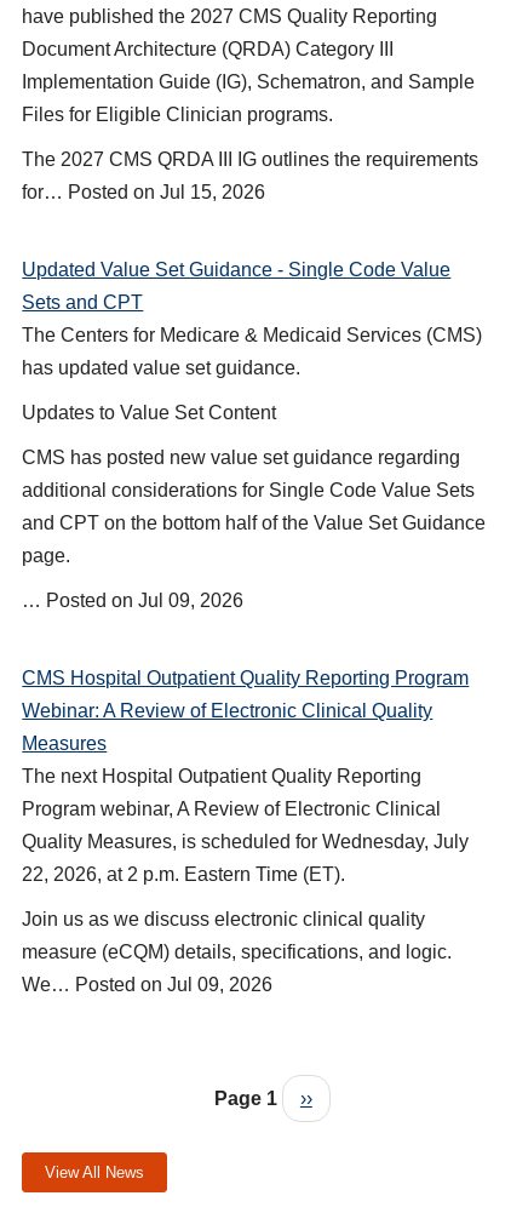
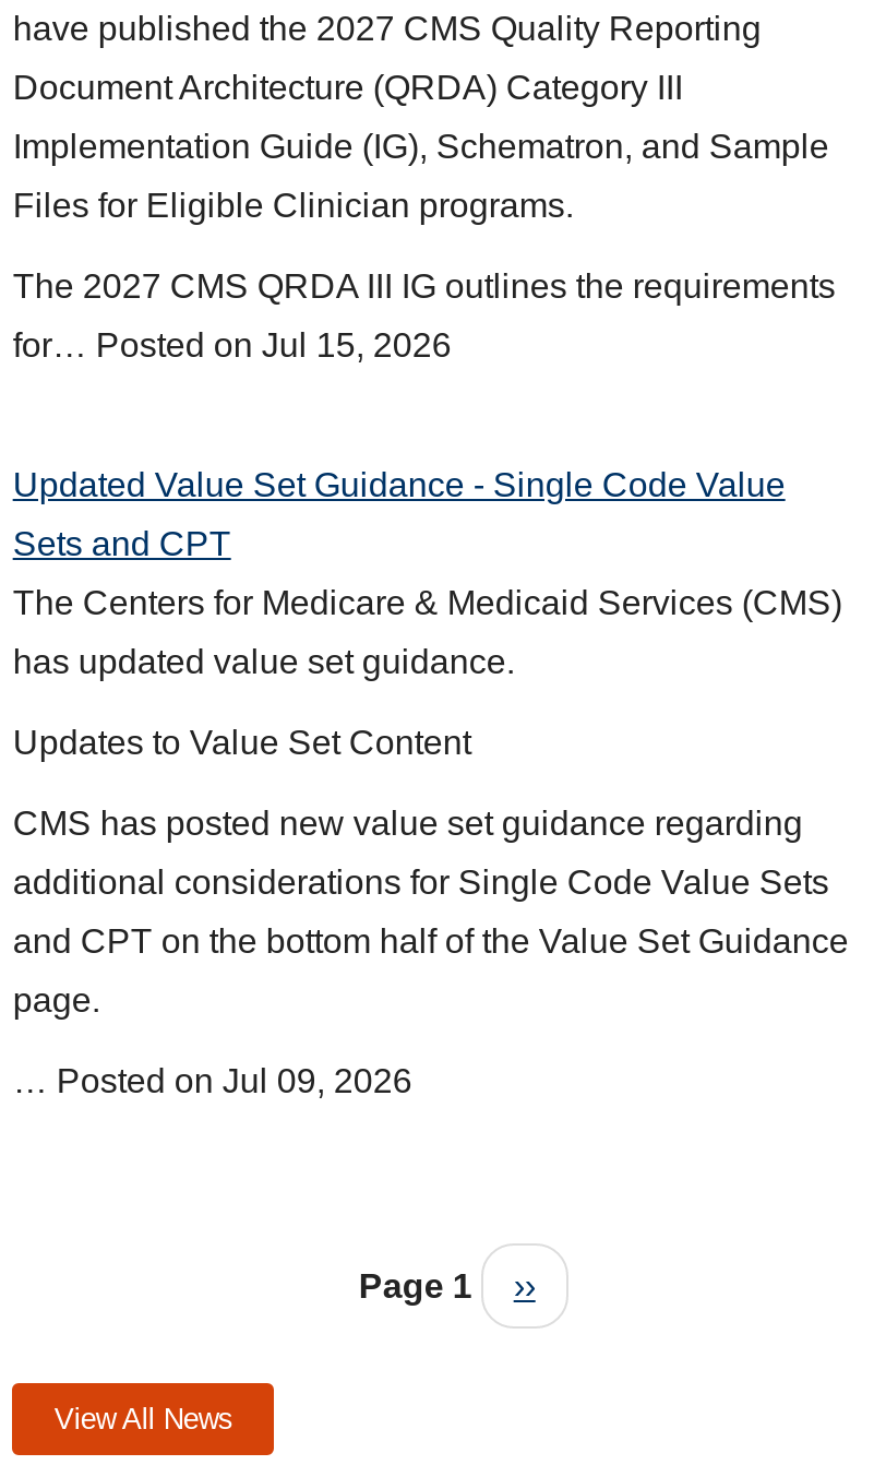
- CMS Hospital Outpatient Quality Reporting Program
- Webinar: A Review of Electronic Clinical Quality
- Measures
- The next Hospital Outpatient Quality Reporting
- Program webinar, A Review of Electronic Clinical
- Quality Measures, is scheduled for Wednesday, July
- 22, 2026, at 2 p.m. Eastern Time (ET).
- Join us as we discuss electronic clinical quality
- measure (eCQM) details, specifications, and logic.
- We… Posted on Jul 09, 2026
